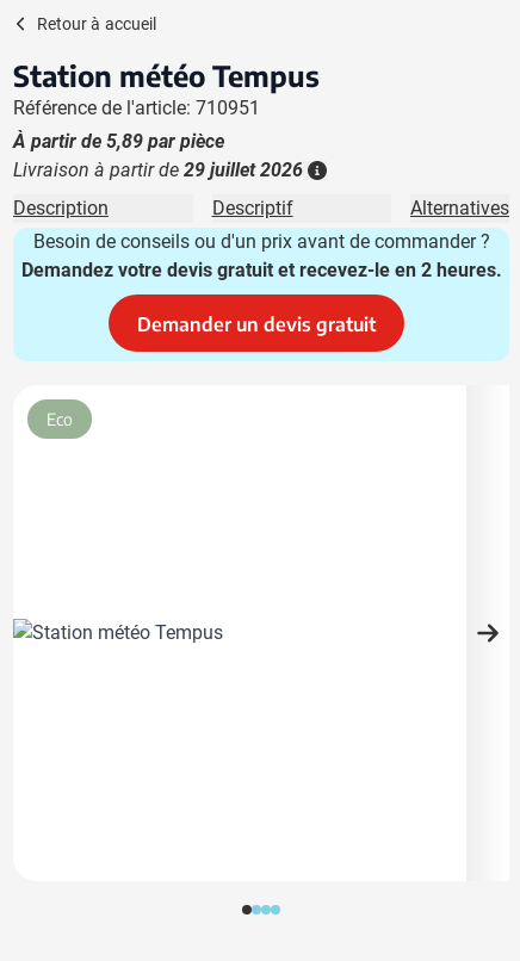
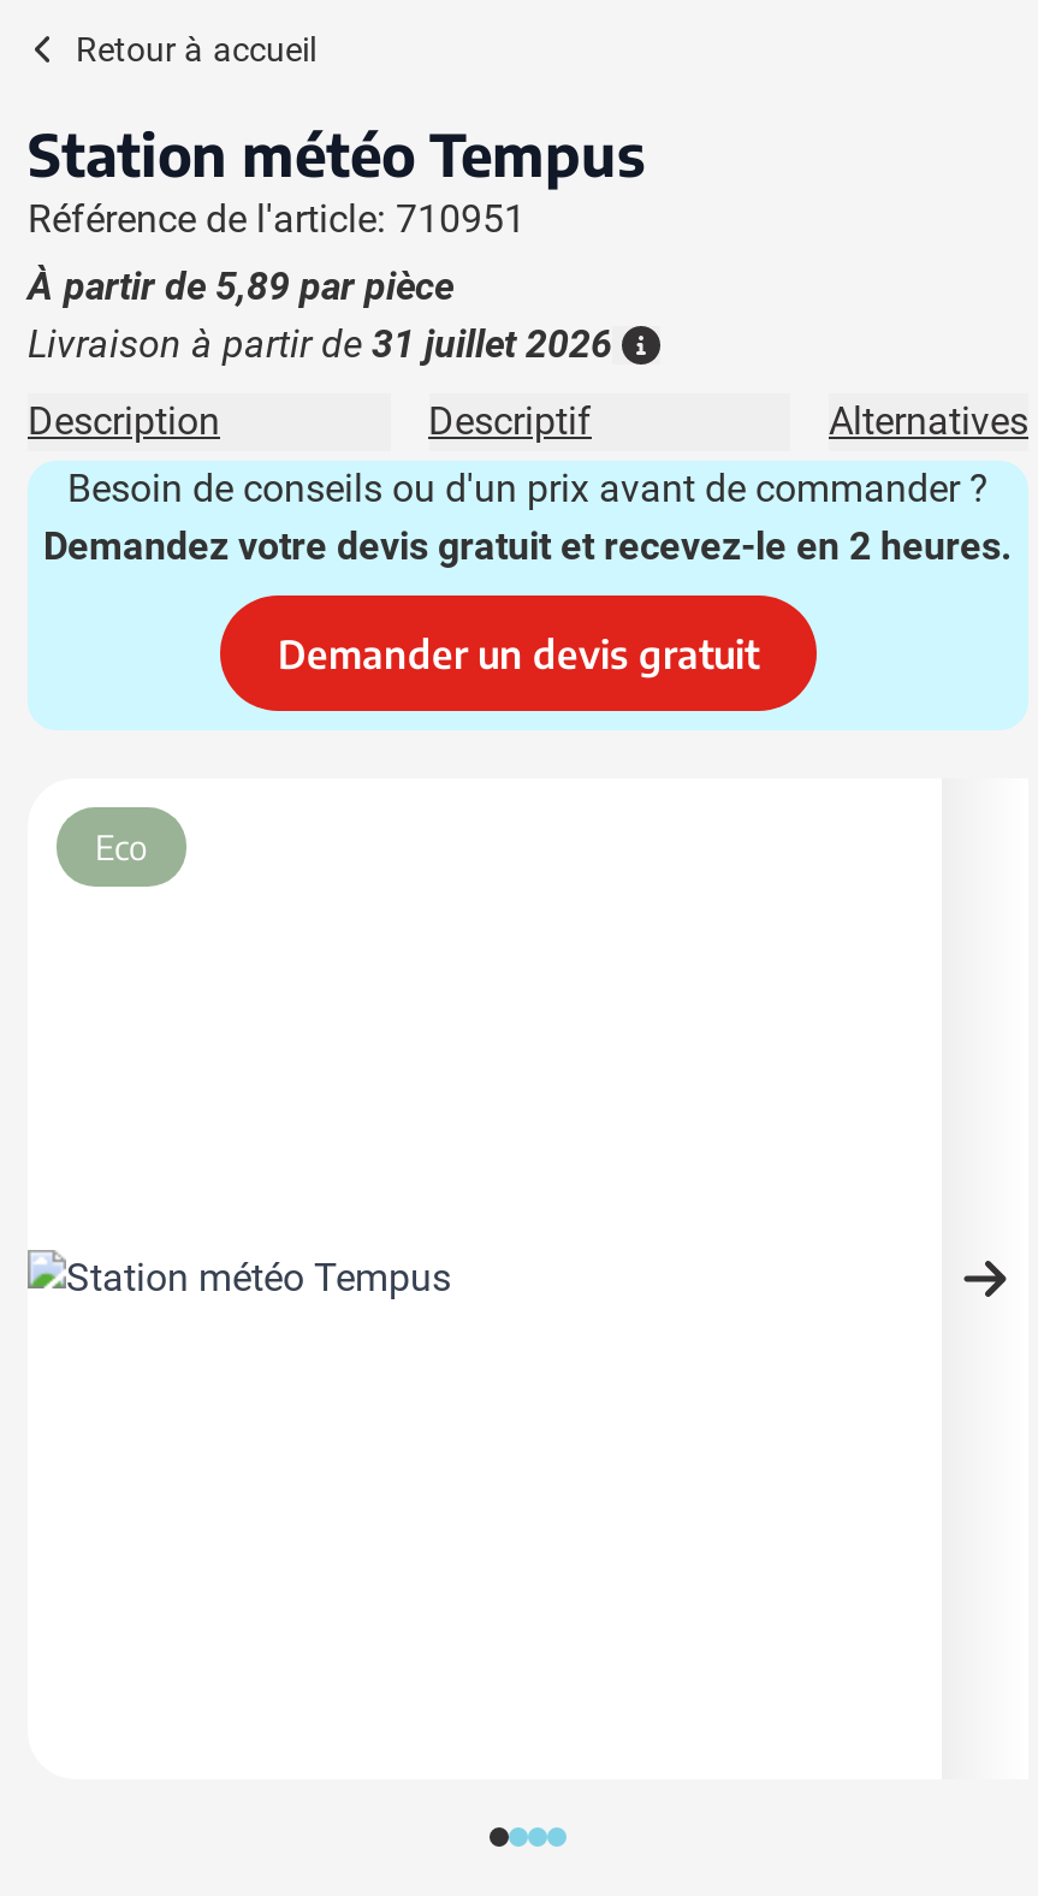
- Livraison à partir de 29 juillet 2026
+ Livraison à partir de 31 juillet 2026
